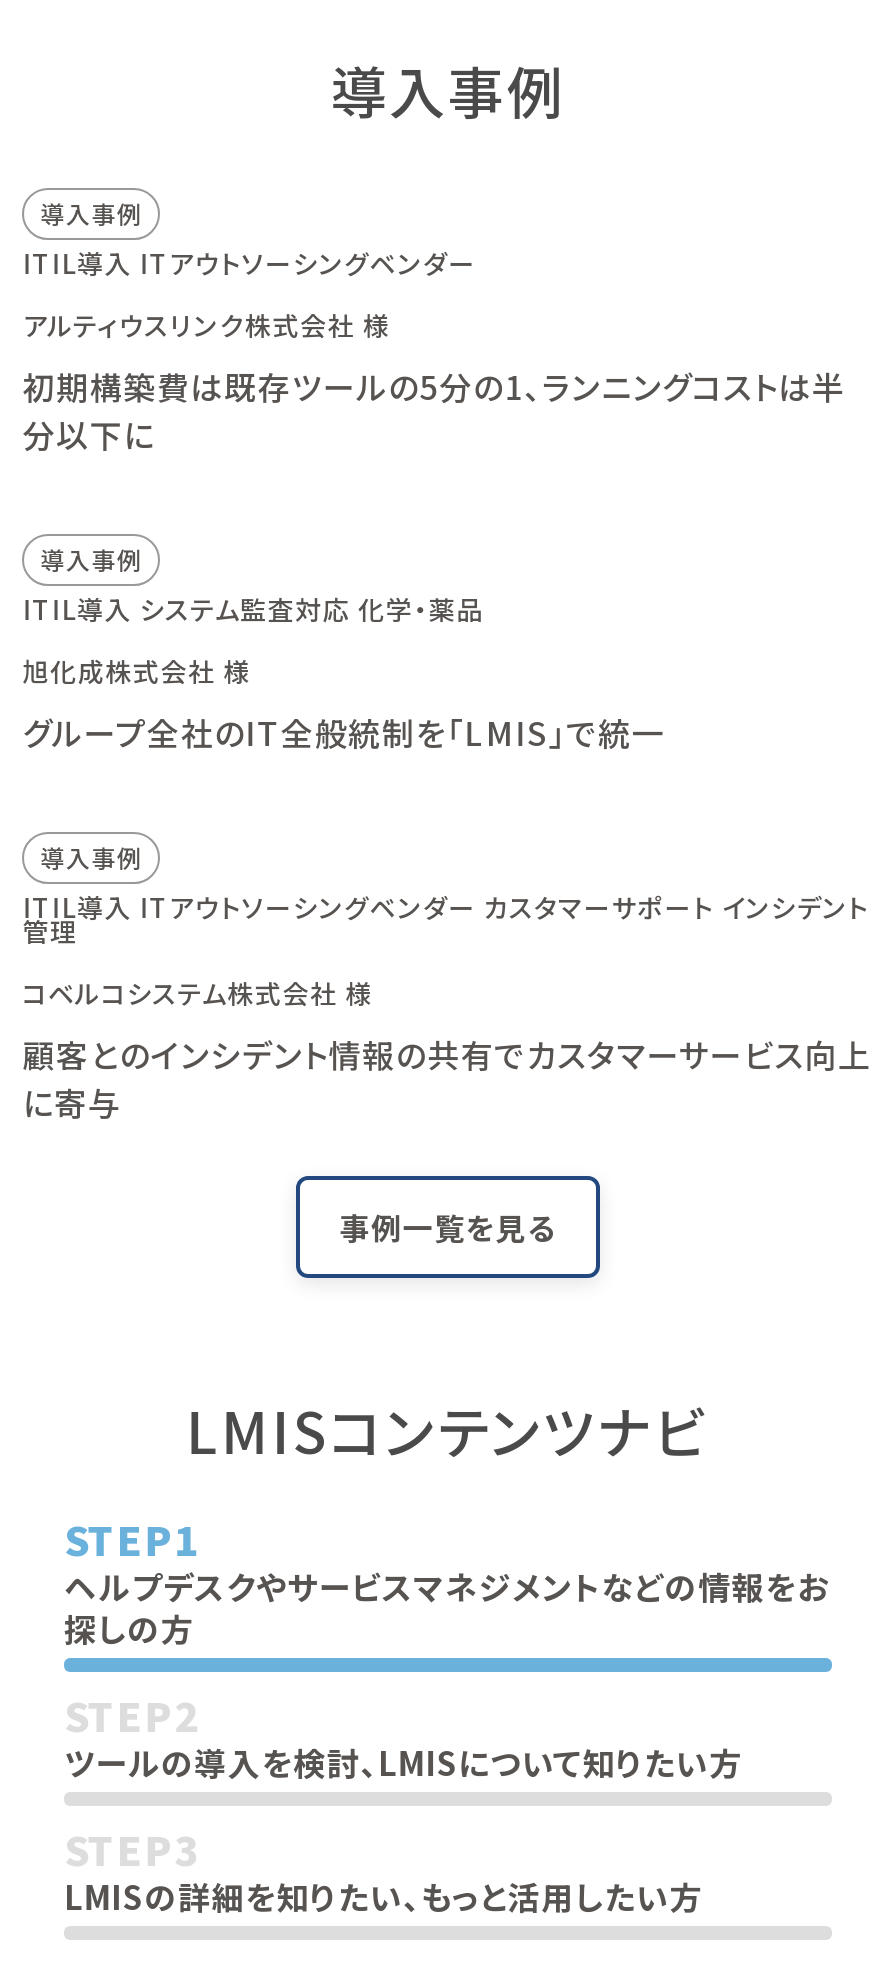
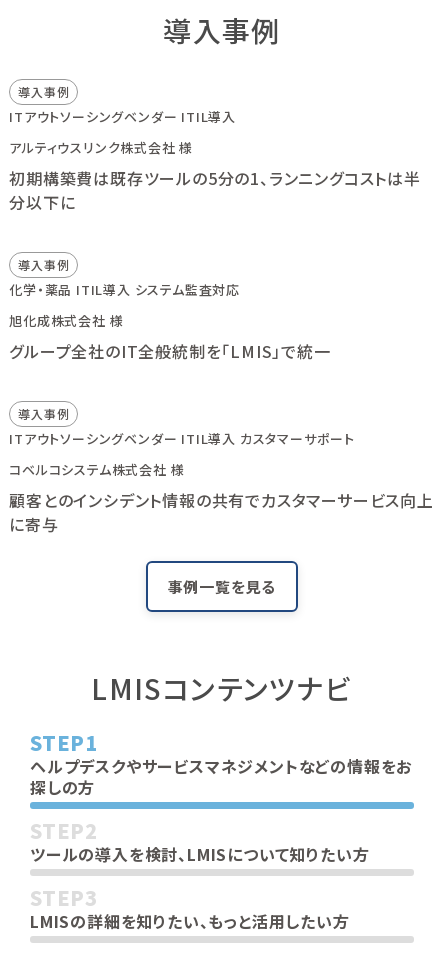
- ITIL導入 ITアウトソーシングベンダー
+ ITアウトソーシングベンダー ITIL導入

- ITIL導入 システム監査対応 化学・薬品
+ 化学・薬品 ITIL導入 システム監査対応

- ITIL導入 ITアウトソーシングベンダー カスタマーサポート インシデント
- 管理
+ ITアウトソーシングベンダー ITIL導入 カスタマーサポート
